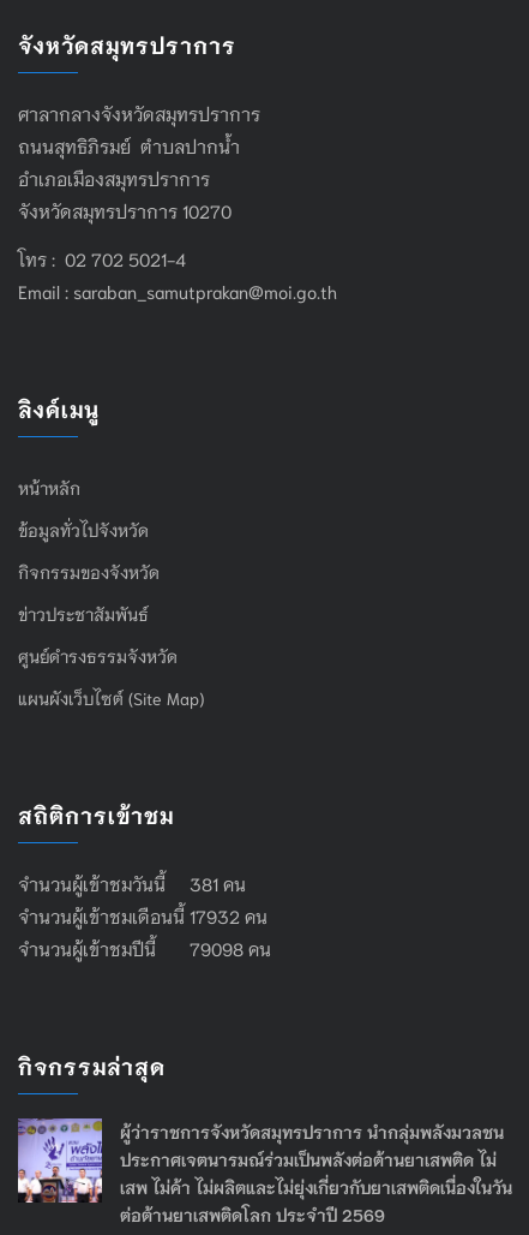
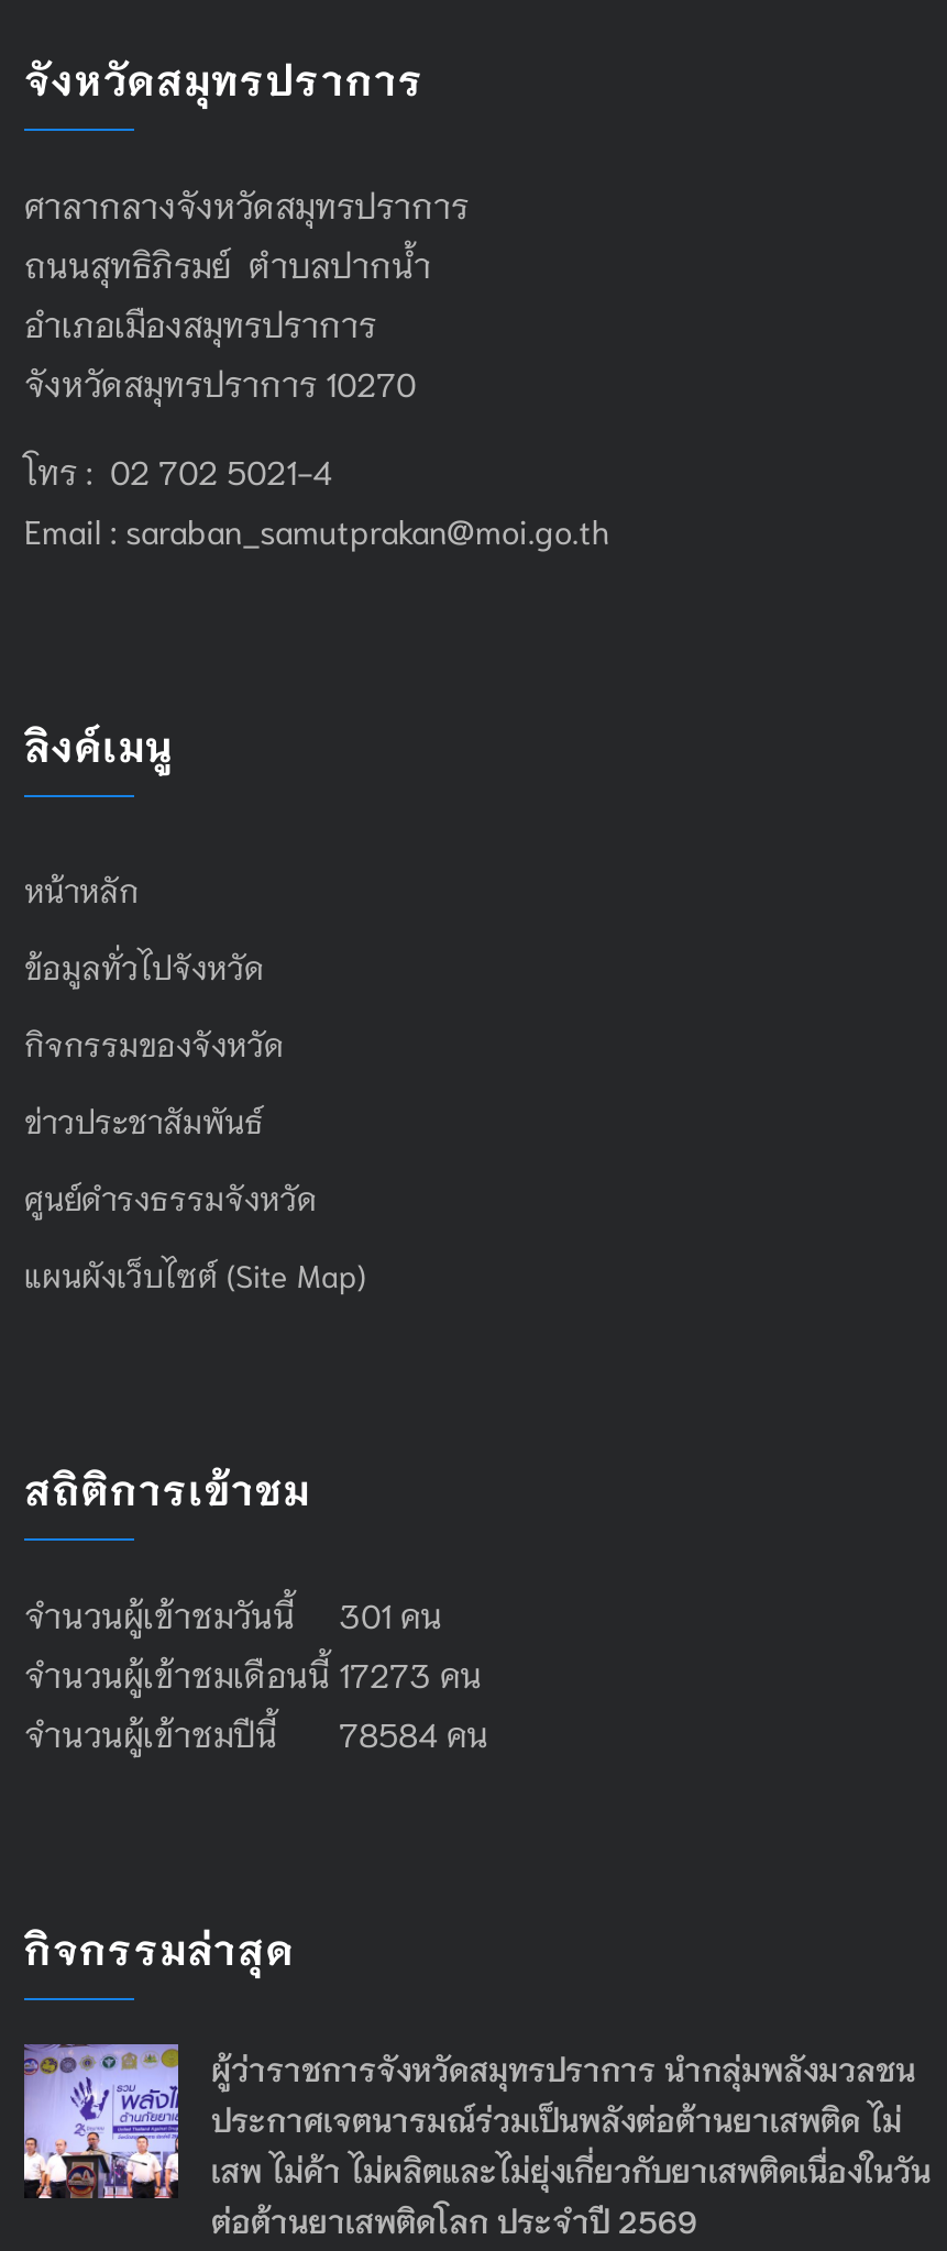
- จำนวนผู้เข้าชมวันนี้ 381 คน
+ จำนวนผู้เข้าชมวันนี้ 301 คน

- จำนวนผู้เข้าชมเดือนนี้ 17932 คน
+ จำนวนผู้เข้าชมเดือนนี้ 17273 คน

- จำนวนผู้เข้าชมปีนี้ 79098 คน
+ จำนวนผู้เข้าชมปีนี้ 78584 คน
